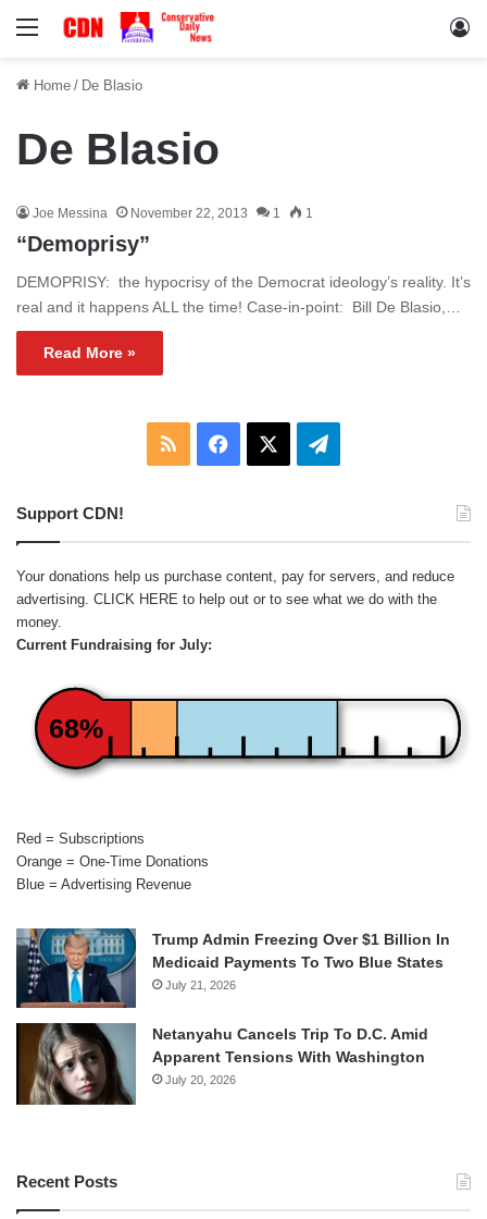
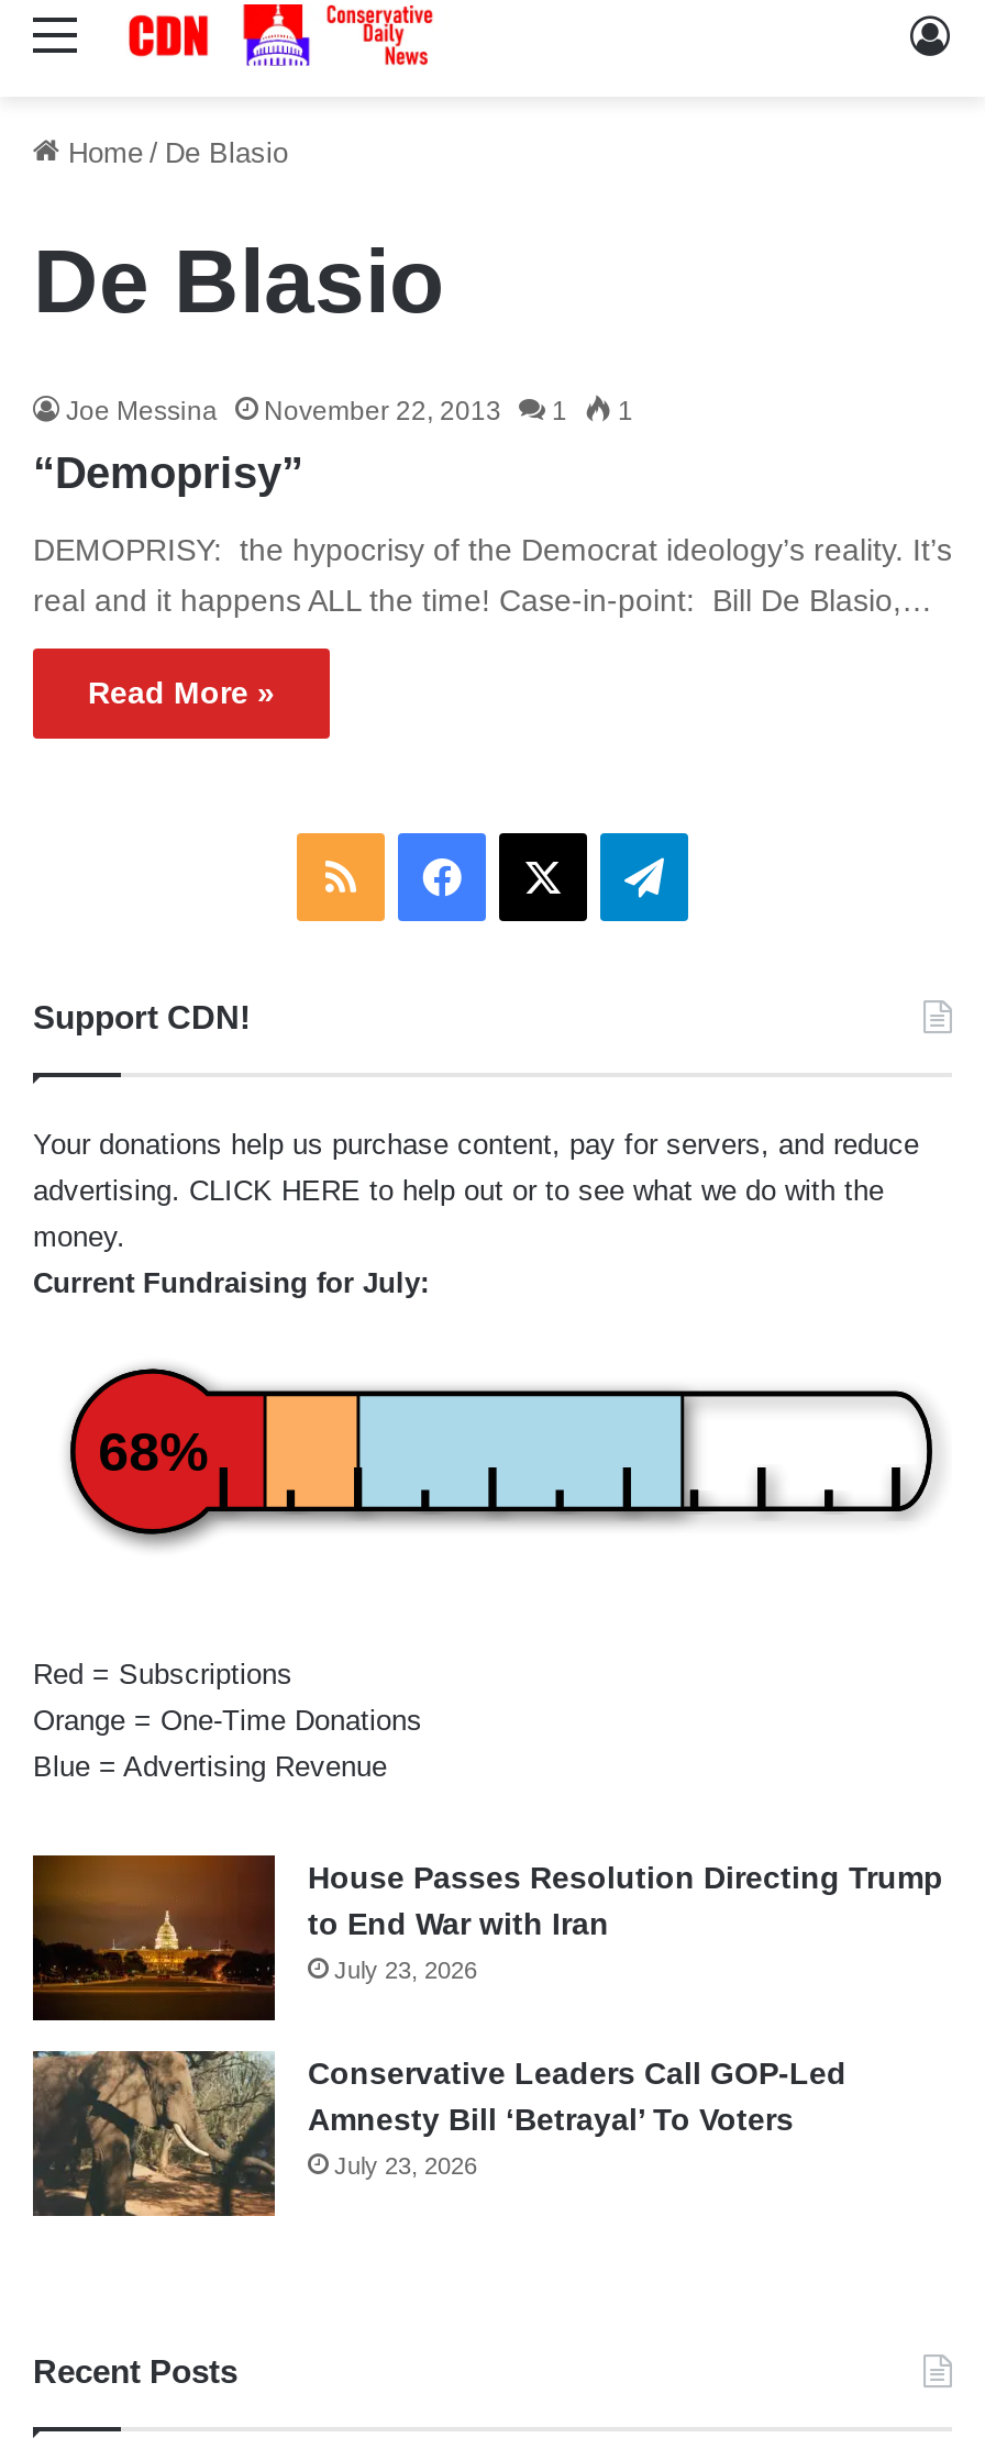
- [image]
- Trump Admin Freezing Over $1 Billion In
- Medicaid Payments To Two Blue States
- July 21, 2026
+ [image]
+ House Passes Resolution Directing Trump
+ to End War with Iran
+ July 23, 2026

- [image]
- Netanyahu Cancels Trip To D.C. Amid
- Apparent Tensions With Washington
- July 20, 2026
+ [image]
+ Conservative Leaders Call GOP-Led
+ Amnesty Bill ‘Betrayal’ To Voters
+ July 23, 2026
